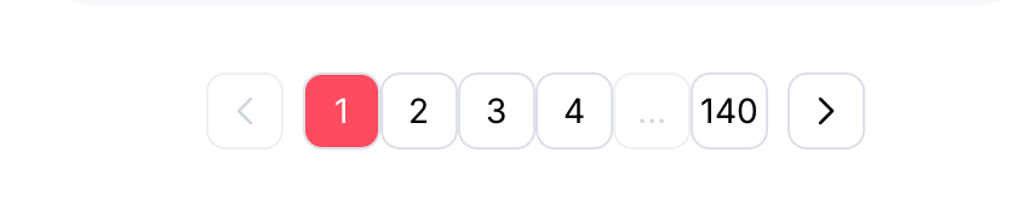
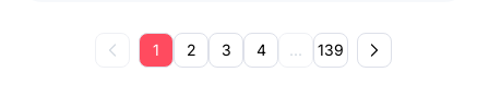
- 140
+ 139
